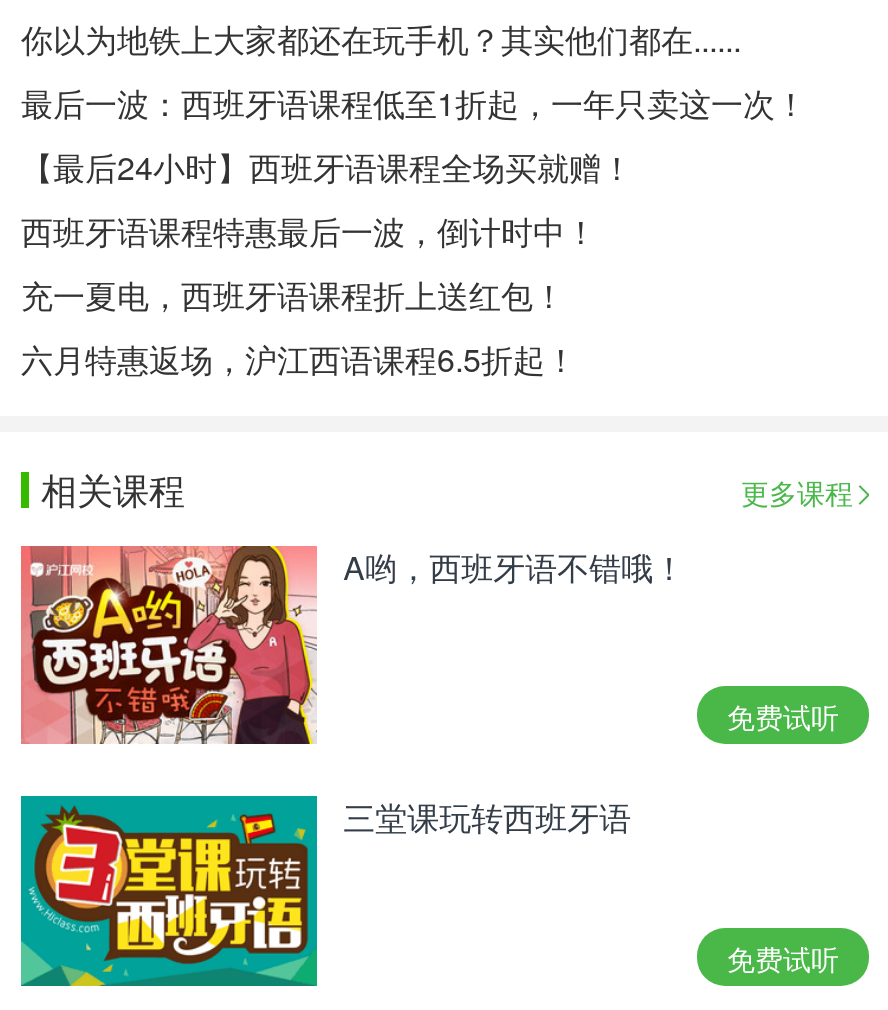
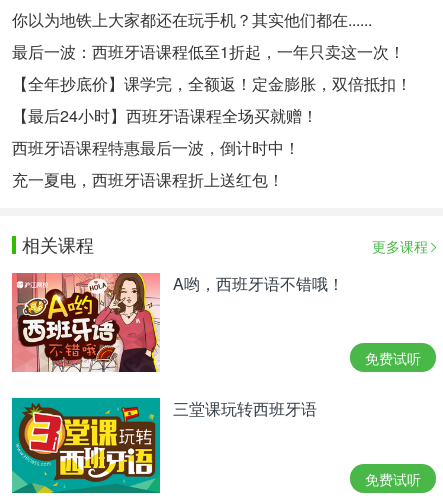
+ 【全年抄底价】课学完，全额返！定金膨胀，双倍抵扣！

moved down: 【最后24小时】西班牙语课程全场买就赠！ | 西班牙语课程特惠最后一波，倒计时中！ | 充一夏电，西班牙语课程折上送红包！

- 六月特惠返场，沪江西语课程6.5折起！
